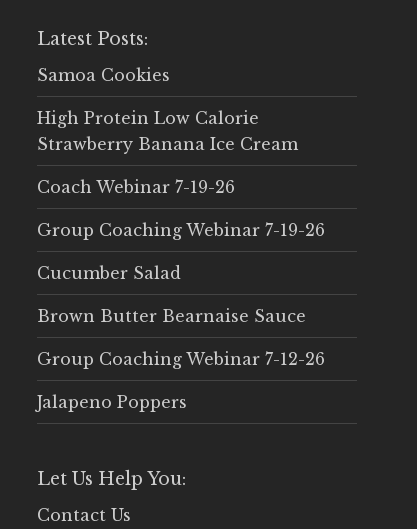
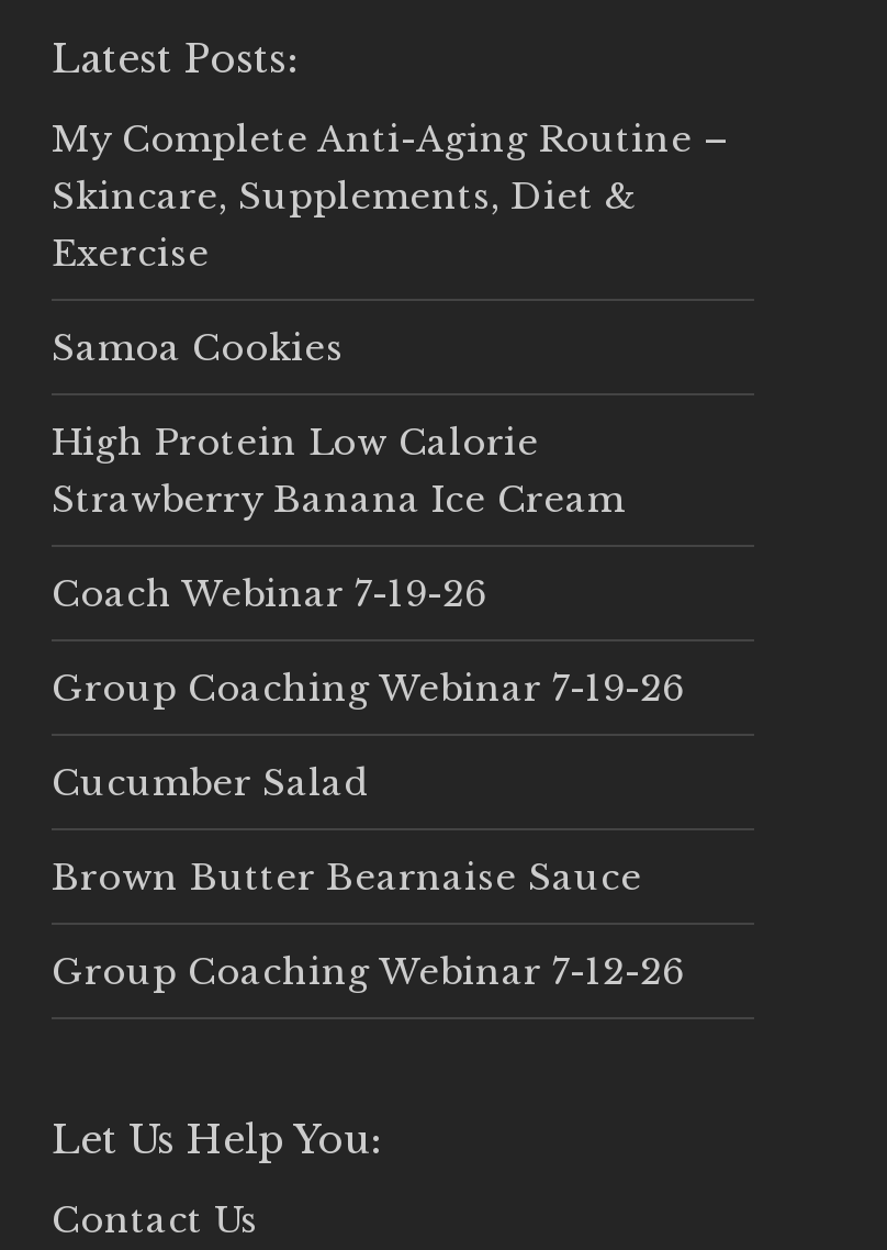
+ My Complete Anti-Aging Routine –
+ Skincare, Supplements, Diet &
+ Exercise

moved down: Samoa Cookies | High Protein Low Calorie | Strawberry Banana Ice Cream | Coach Webinar 7-19-26 | Group Coaching Webinar 7-19-26 | Cucumber Salad | Brown Butter Bearnaise Sauce | Group Coaching Webinar 7-12-26

- Jalapeno Poppers
